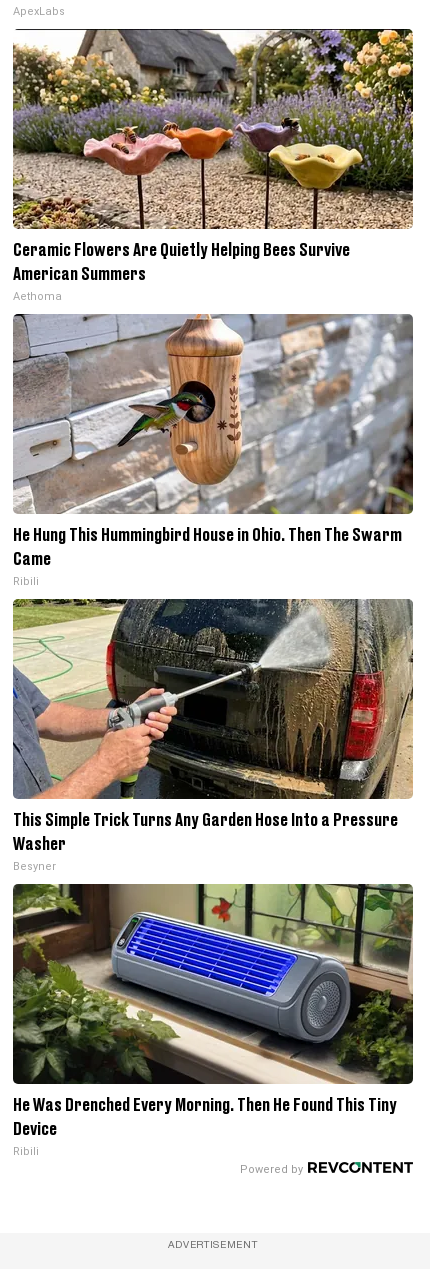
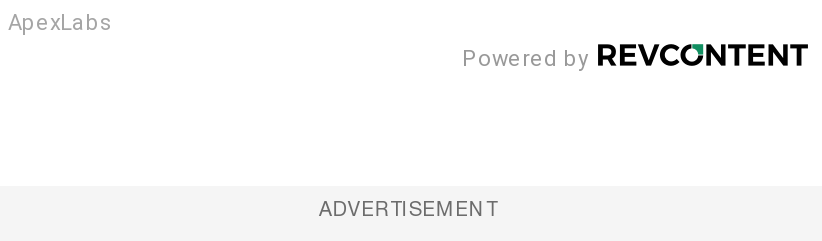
- [image]
- Ceramic Flowers Are Quietly Helping Bees Survive
- American Summers
- Aethoma

- [image]
- He Hung This Hummingbird House in Ohio. Then The Swarm
- Came
- Ribili

- [image]
- This Simple Trick Turns Any Garden Hose Into a Pressure
- Washer
- Besyner

- [image]
- He Was Drenched Every Morning. Then He Found This Tiny
- Device
- Ribili
